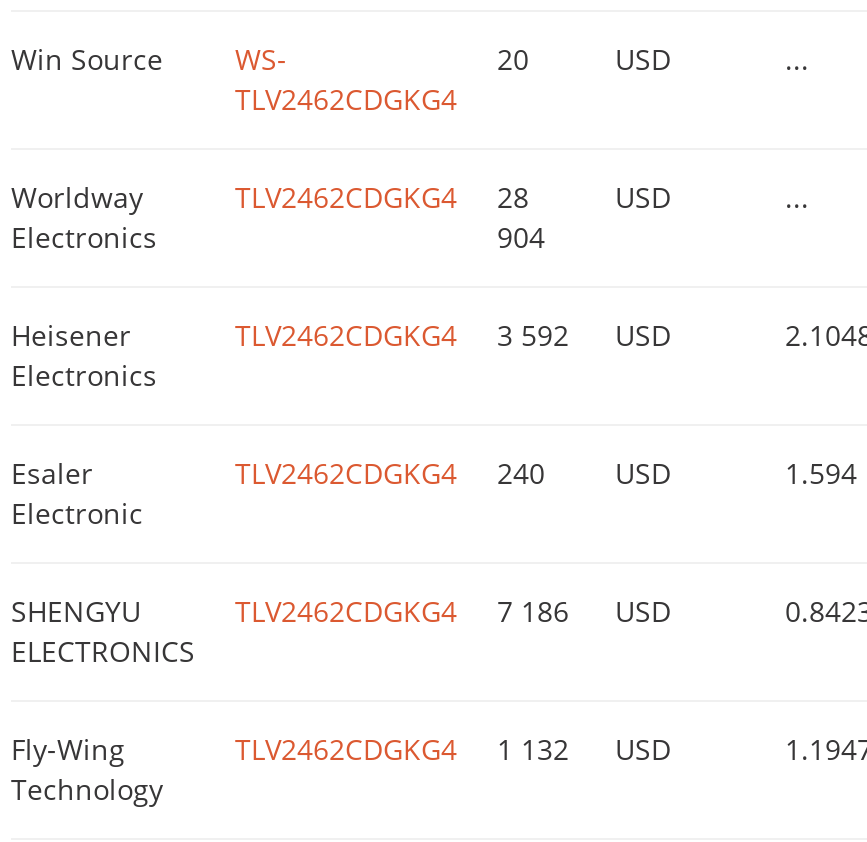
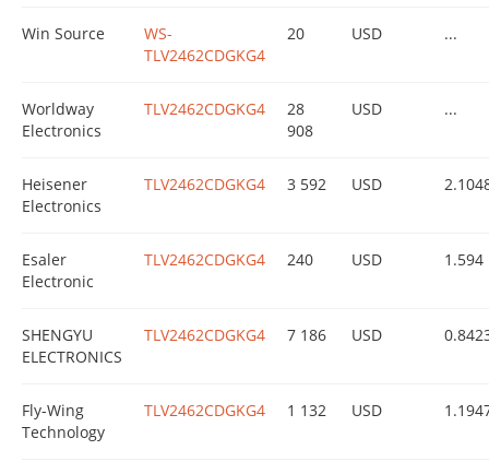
- 904
+ 908
